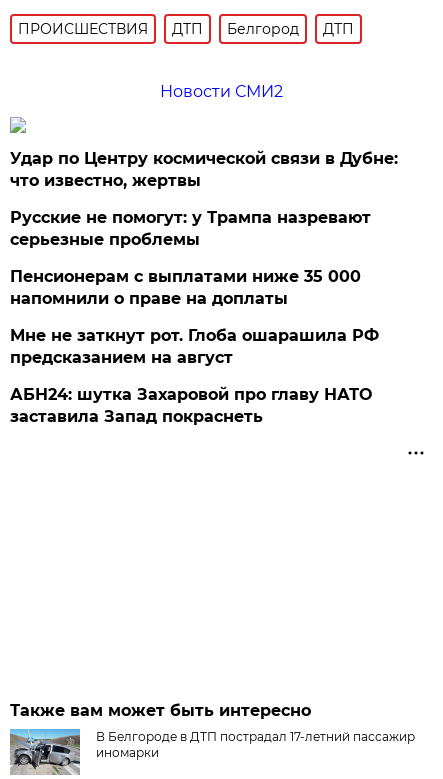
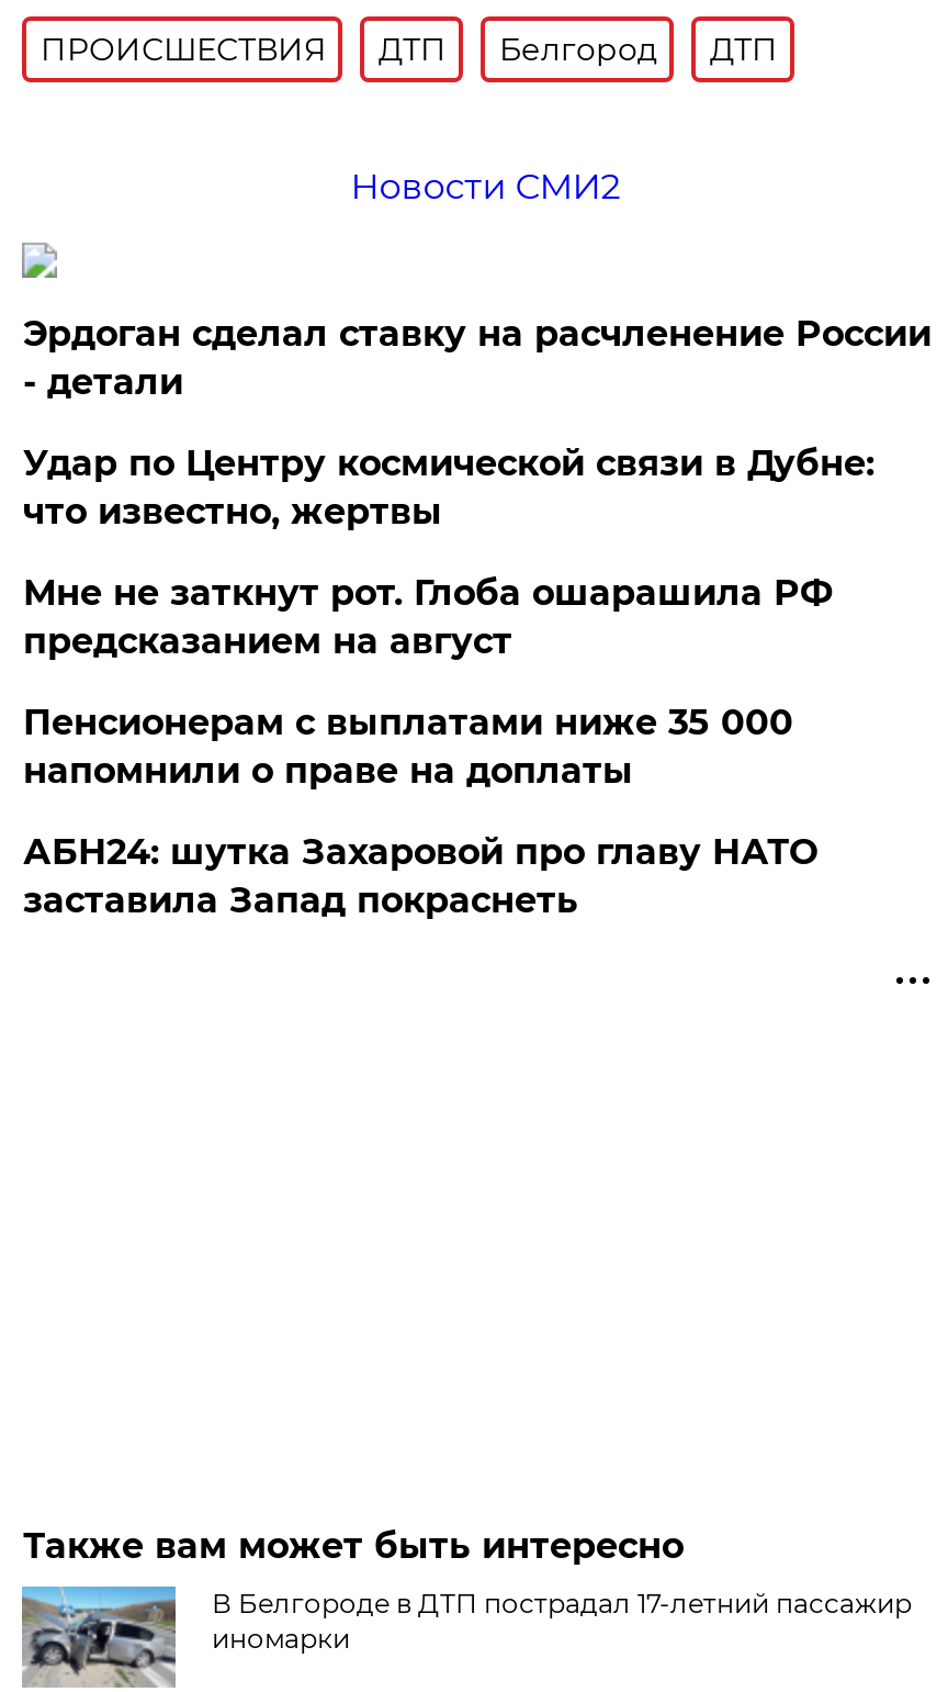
+ Эрдоган сделал ставку на расчленение России
+ - детали

moved down: Удар по Центру космической связи в Дубне: | что известно, жертвы

- Русские не помогут: у Трампа назревают
- серьезные проблемы

moved down: Пенсионерам с выплатами ниже 35 000 | напомнили о праве на доплаты

moved up: Мне не заткнут рот. Глоба ошарашила РФ | предсказанием на август
